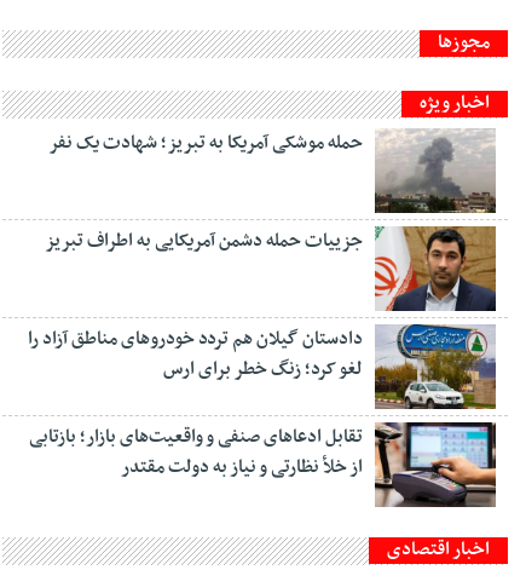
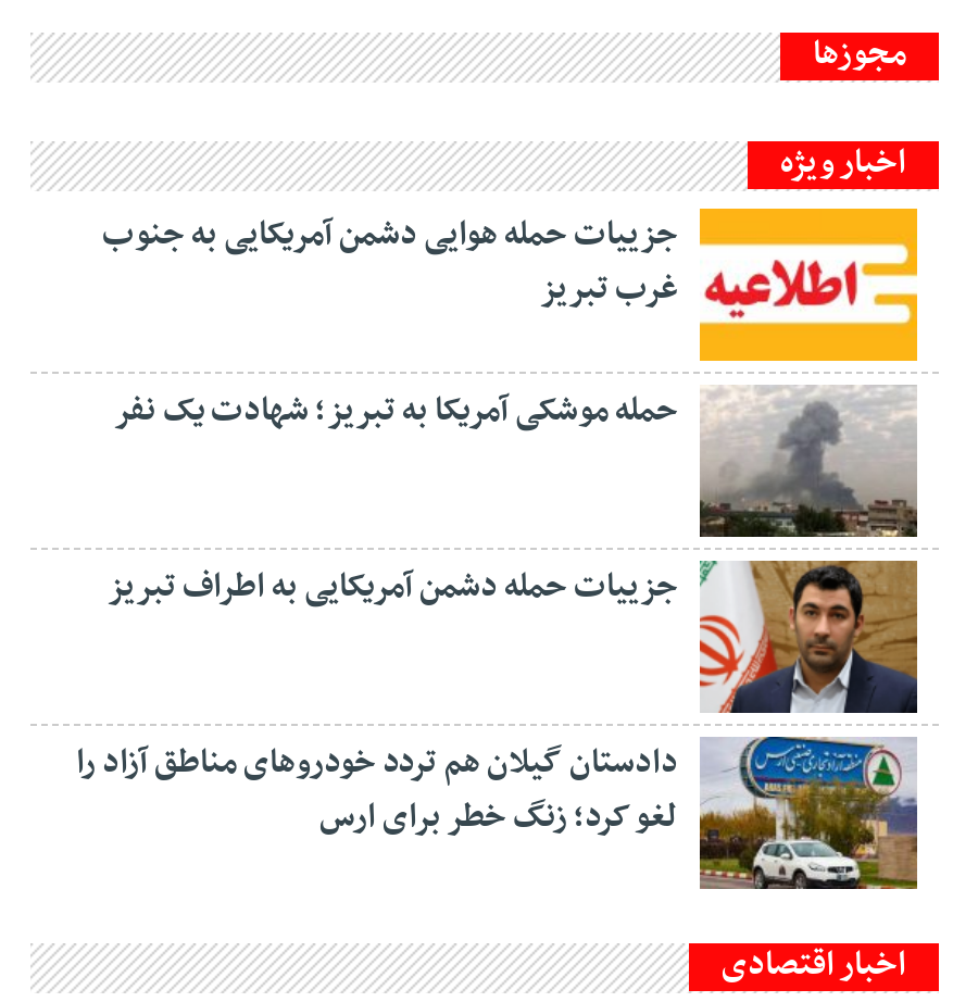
moved down: [image] | حمله موشکی آمریکا به تبریز؛ شهادت یک نفر | جزییات حمله دشمن آمریکایی به اطراف تبریز | دادستان گیلان هم تردد خودروهای مناطق آزاد را | لغو کرد؛ زنگ خطر برای ارس

+ [image]
+ جزییات حمله هوایی دشمن آمریکایی به جنوب
+ غرب تبریز

- [image]
- تقابل ادعاهای صنفی و واقعیت‌های بازار؛ بازتابی
- از خلأ نظارتی و نیاز به دولت مقتدر
